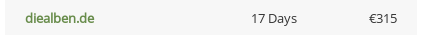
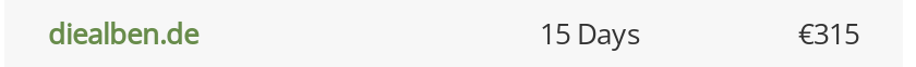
- 17 Days
+ 15 Days
